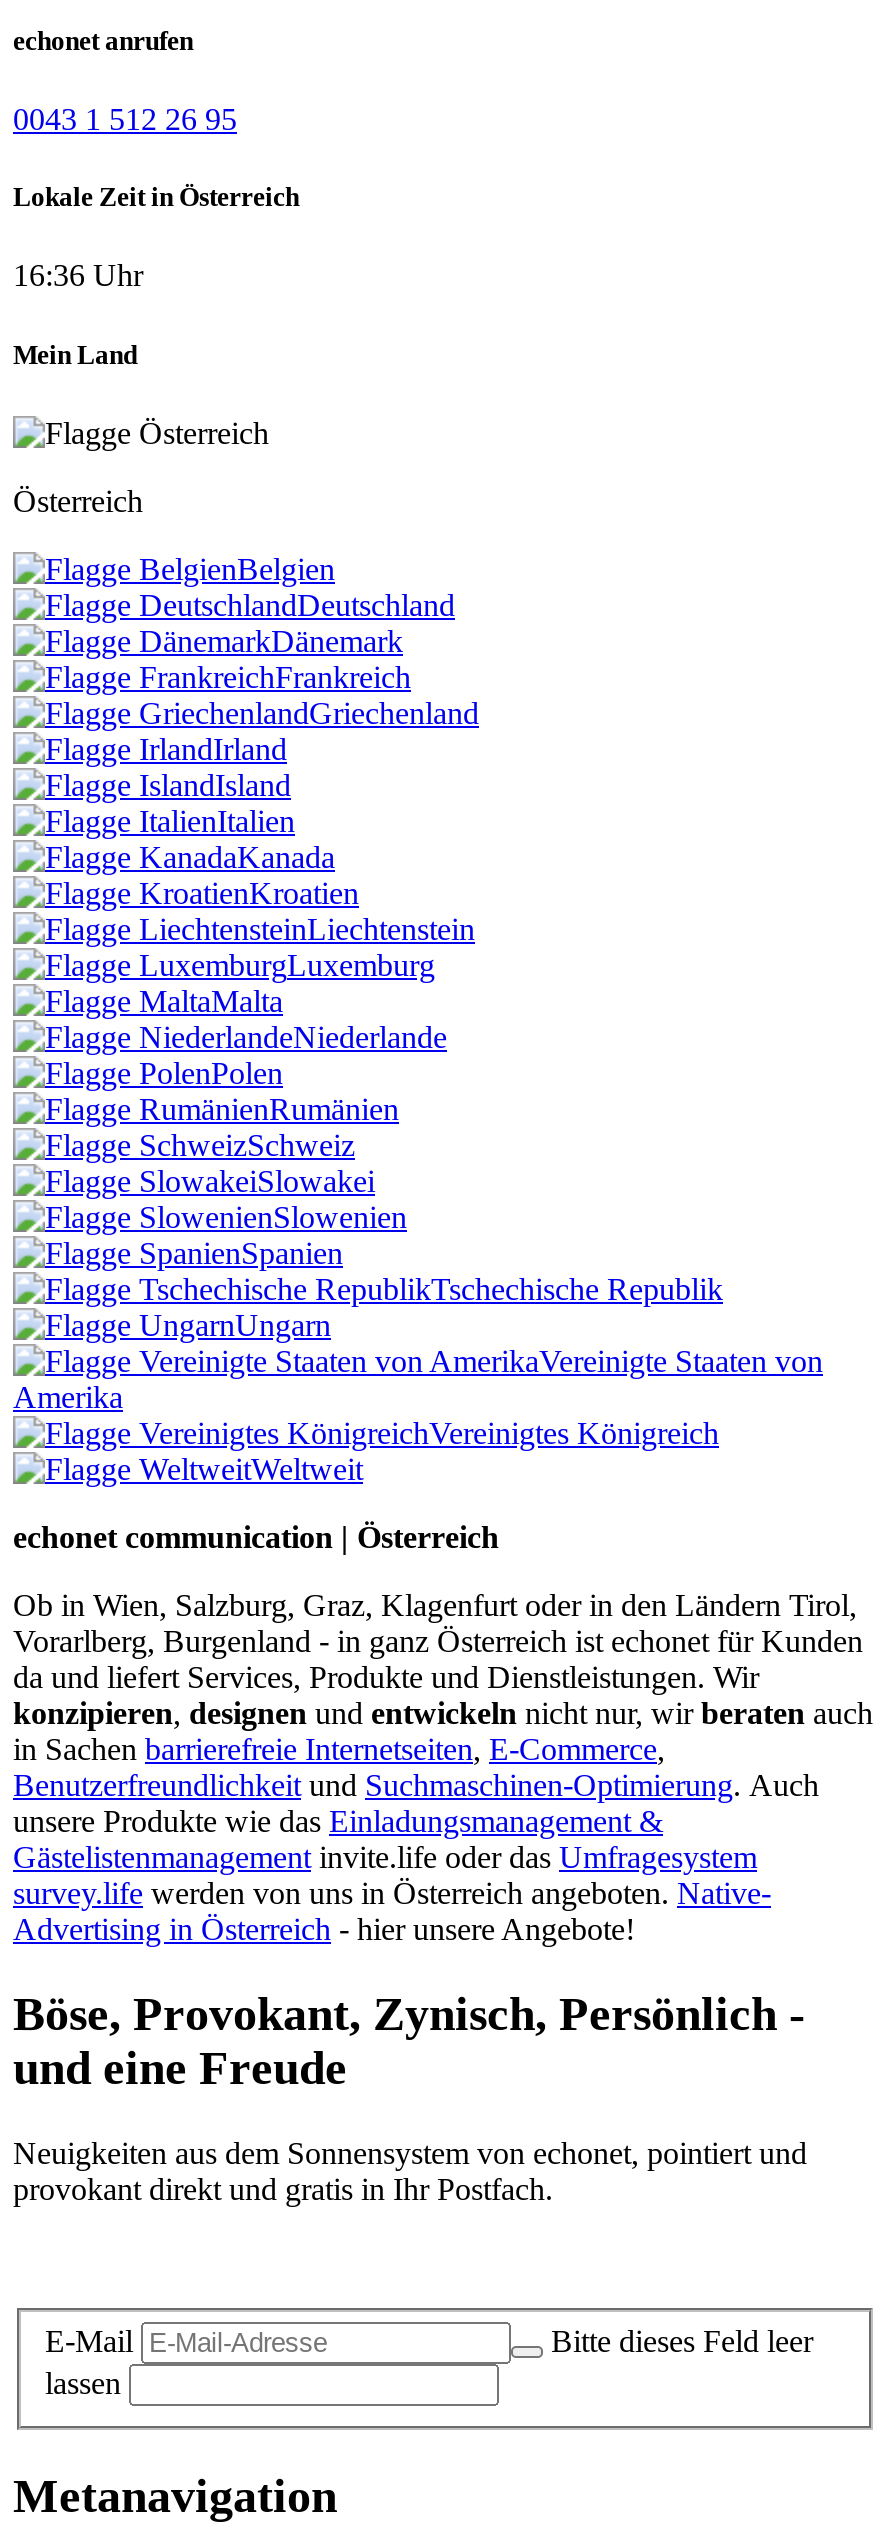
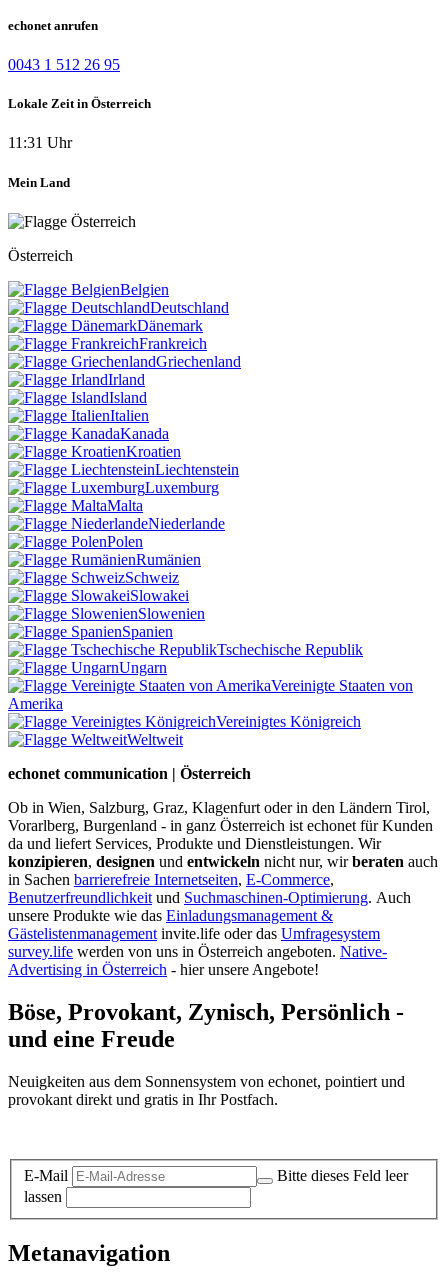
- 16:36 Uhr
+ 11:31 Uhr
